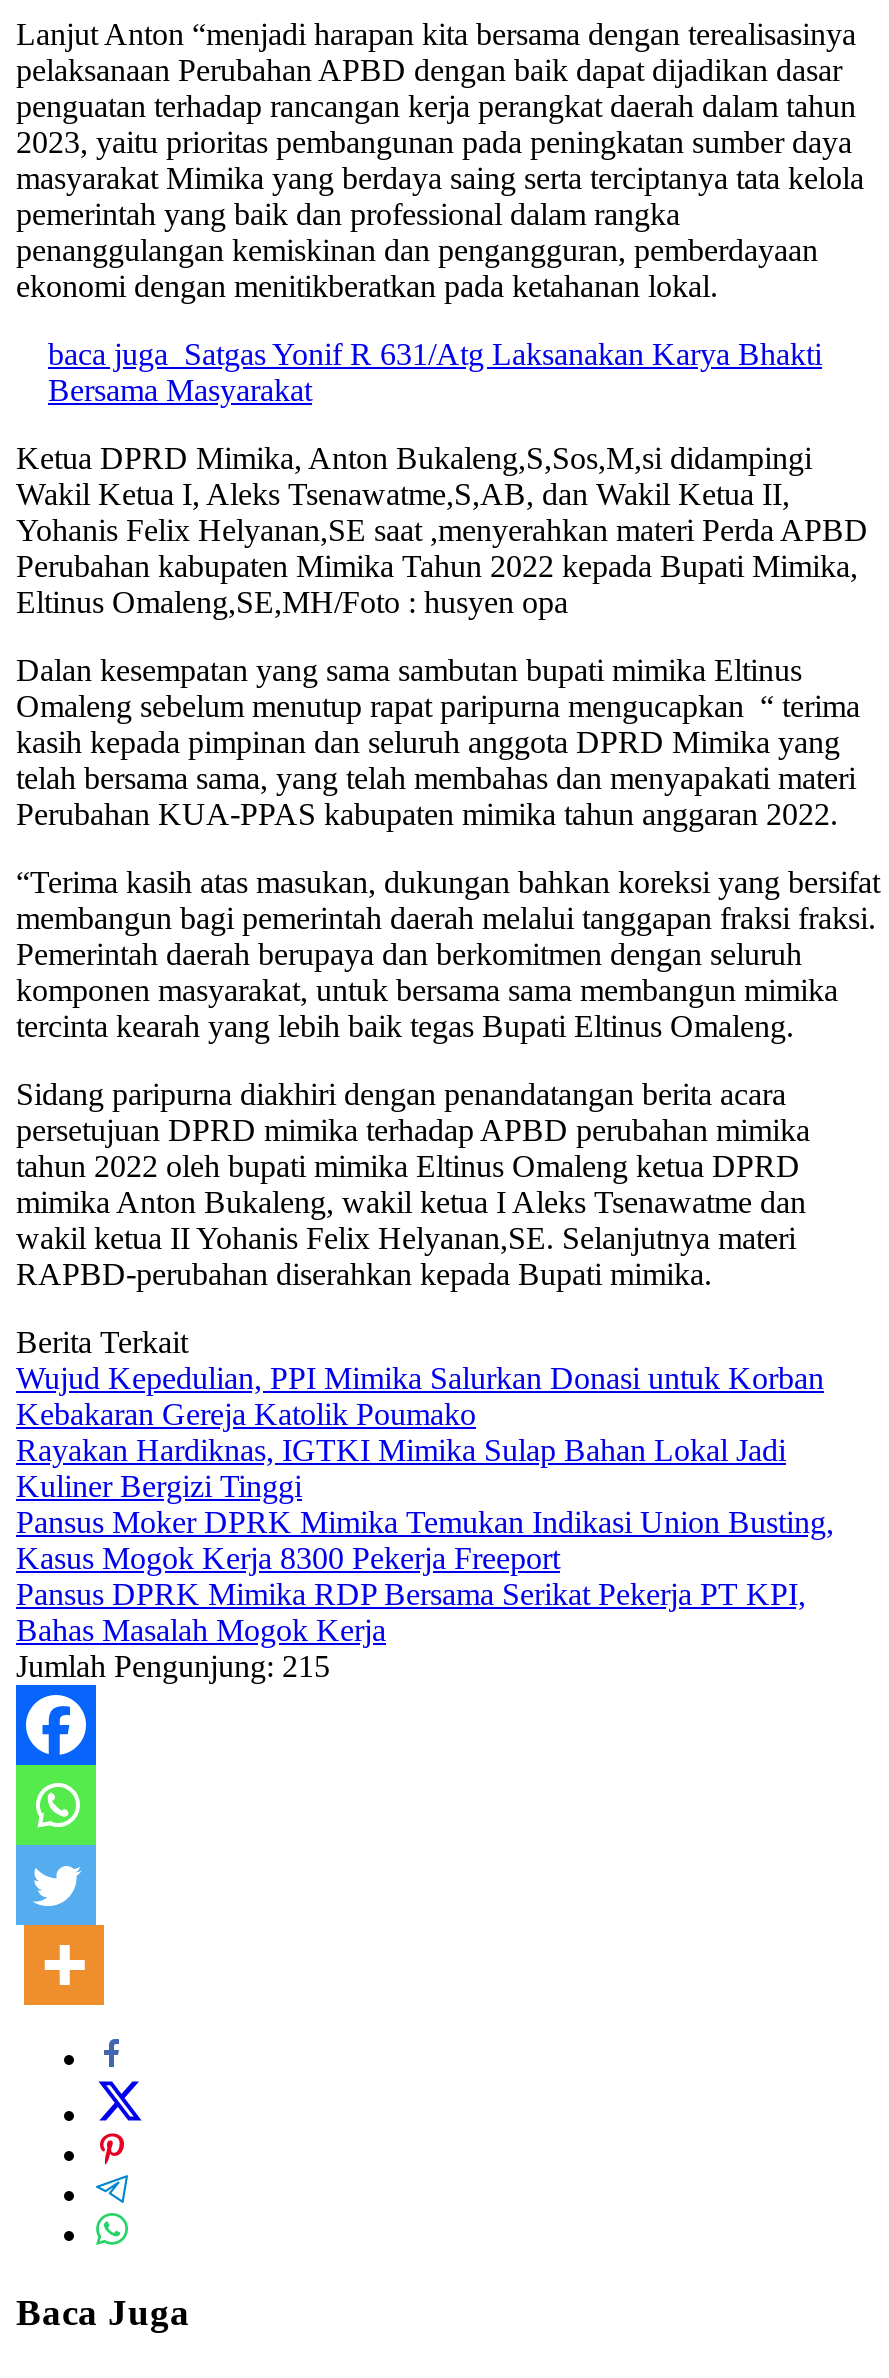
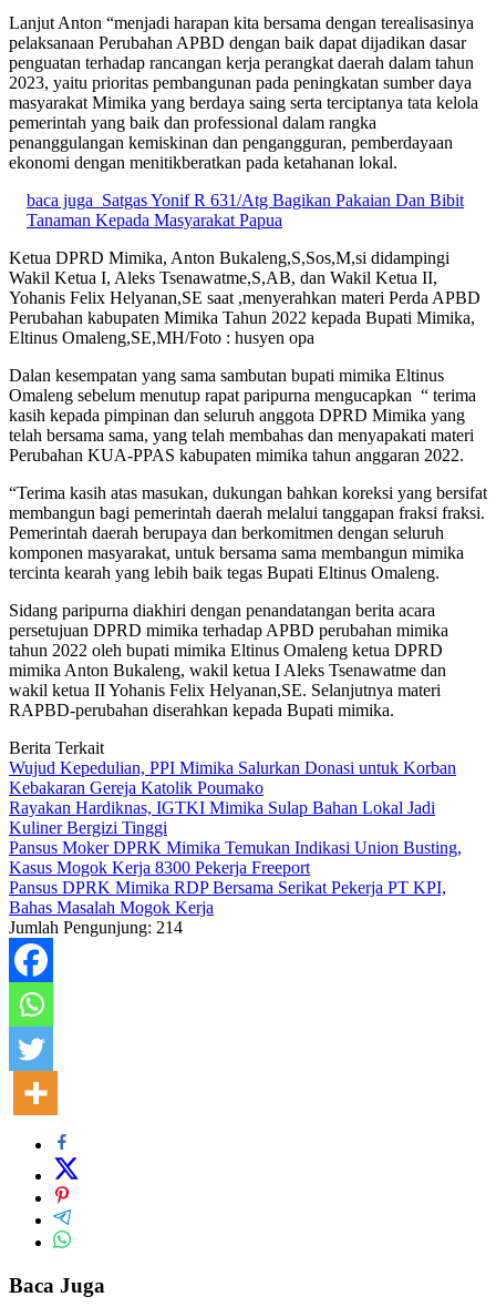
- baca juga Satgas Yonif R 631/Atg Laksanakan Karya Bhakti
- Bersama Masyarakat
+ baca juga Satgas Yonif R 631/Atg Bagikan Pakaian Dan Bibit
+ Tanaman Kepada Masyarakat Papua

- Jumlah Pengunjung: 215
+ Jumlah Pengunjung: 214
